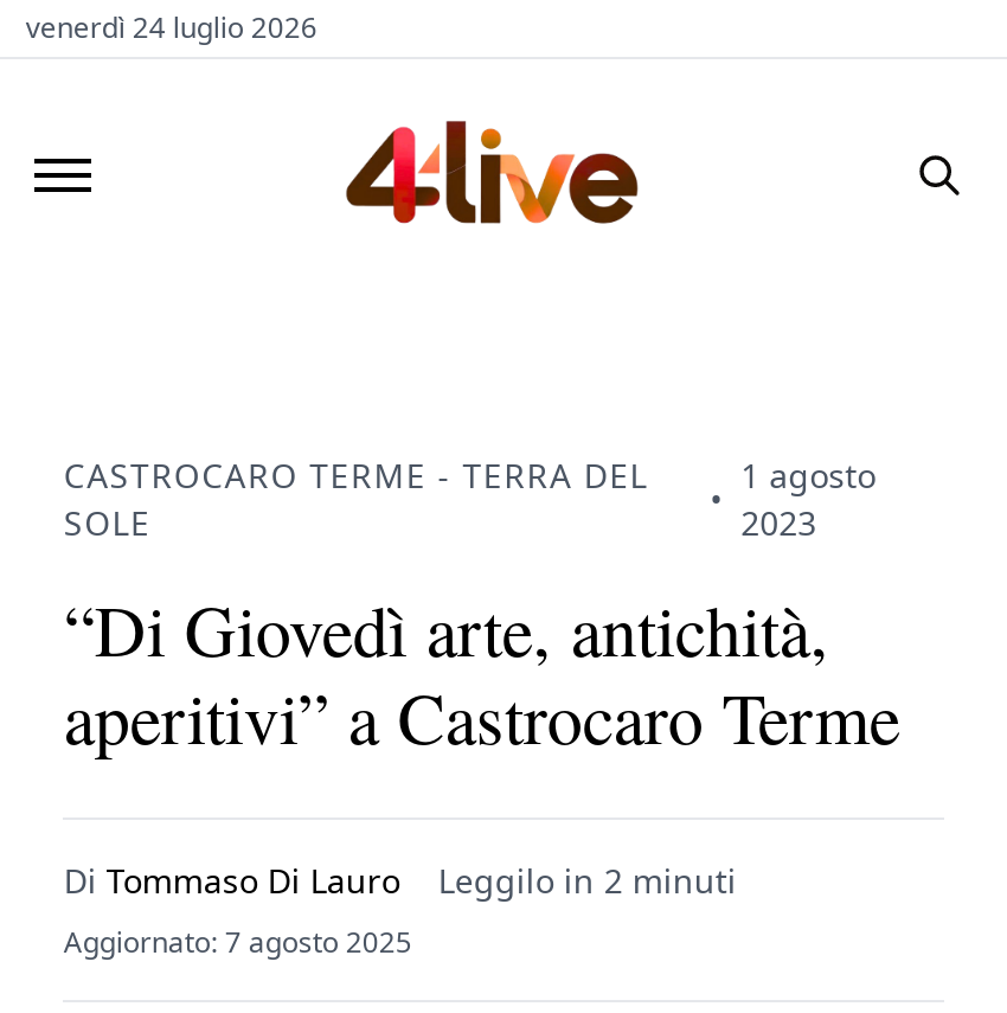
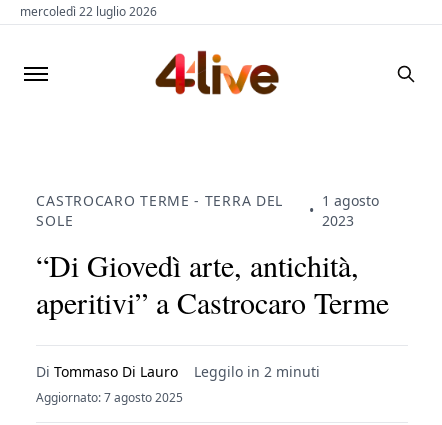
- venerdì 24 luglio 2026
+ mercoledì 22 luglio 2026
